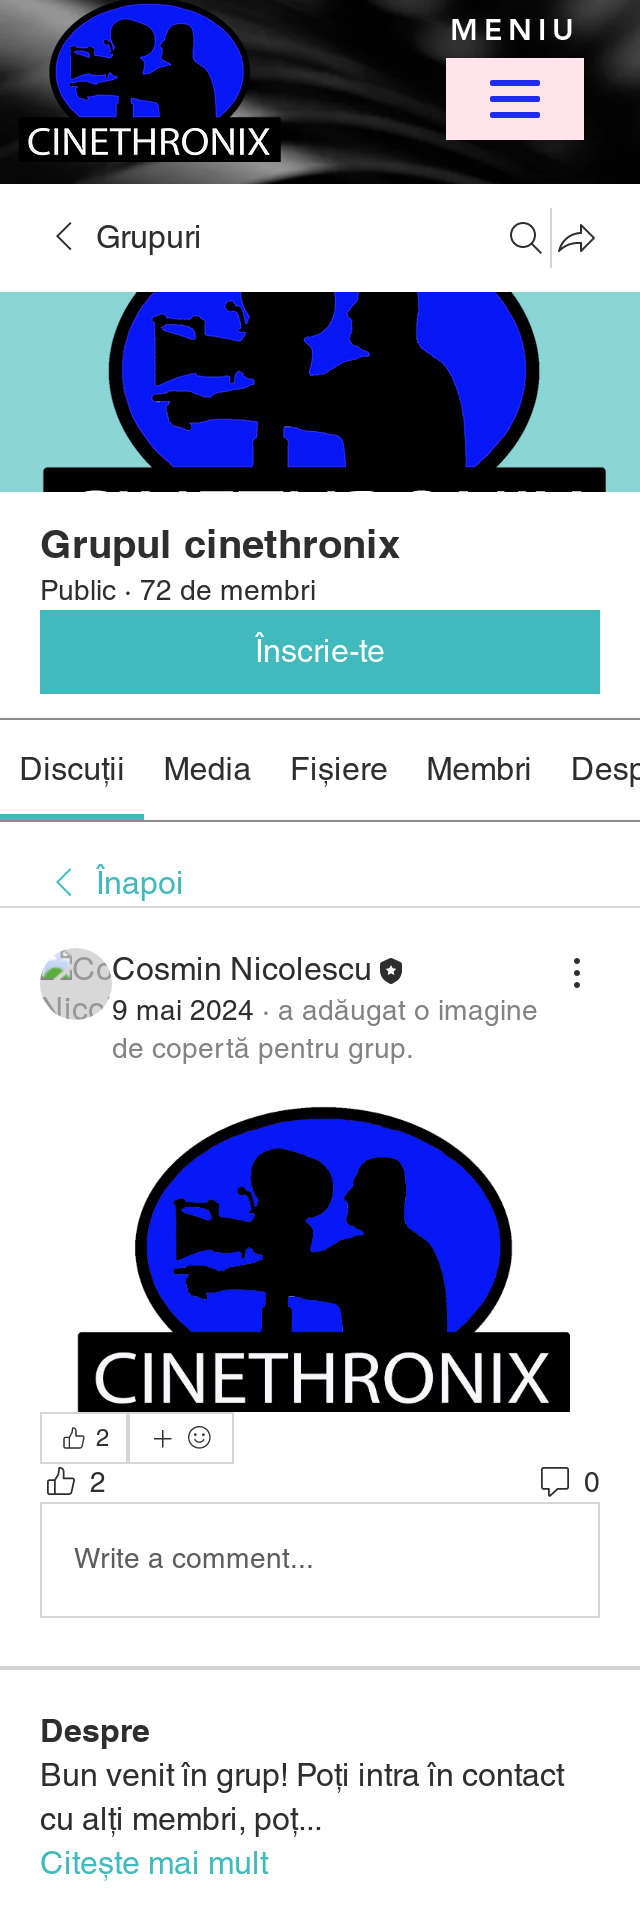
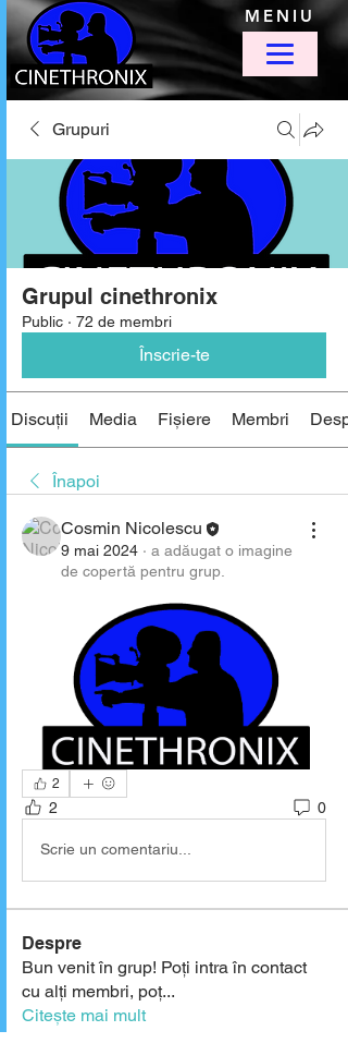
- Write a comment...
+ Scrie un comentariu...
